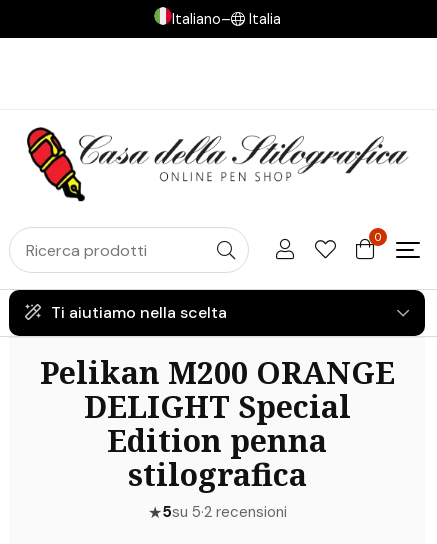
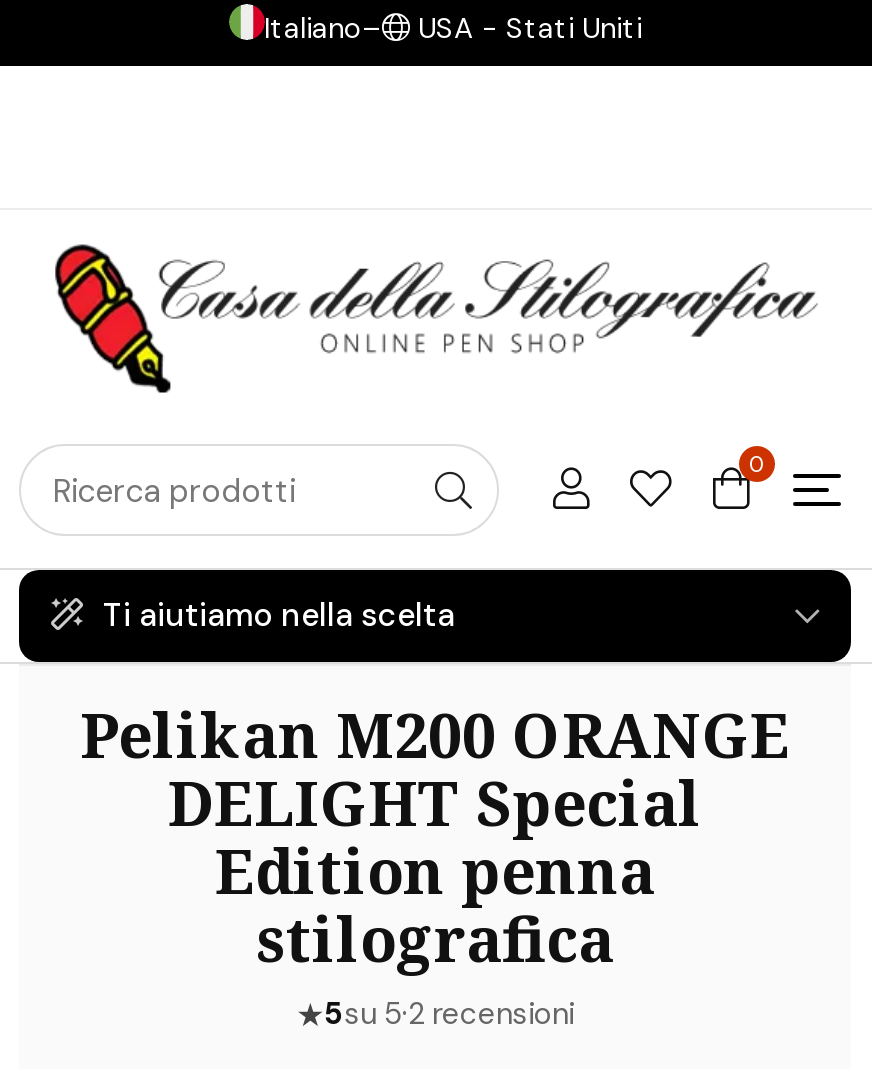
- Italia
+ USA - Stati Uniti
